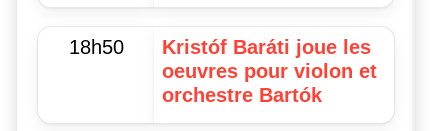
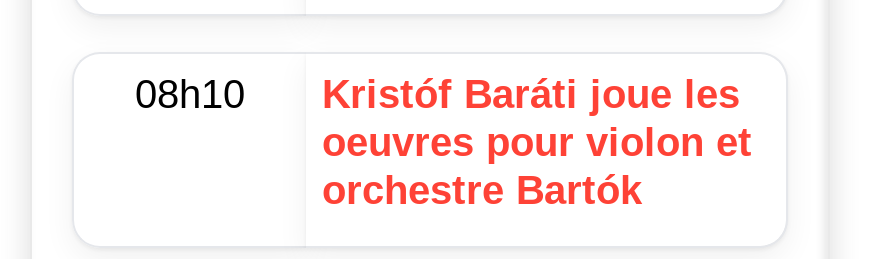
- 18h50 Kristóf Baráti joue les
+ 08h10 Kristóf Baráti joue les
